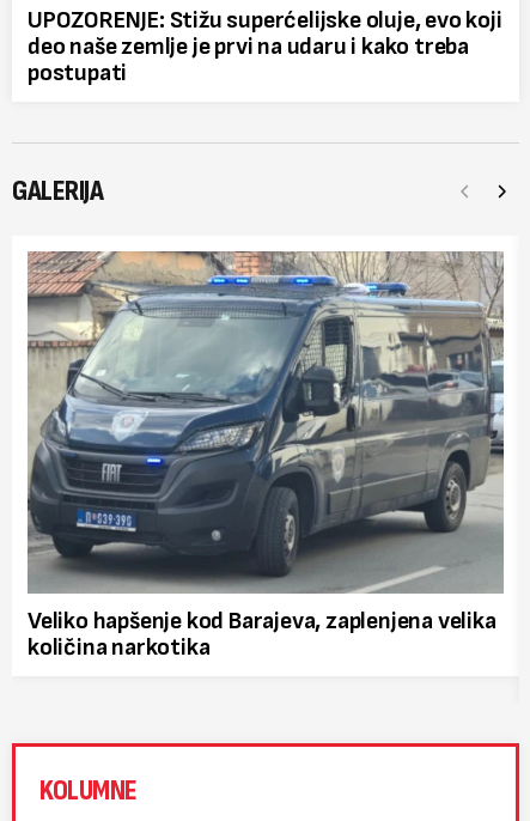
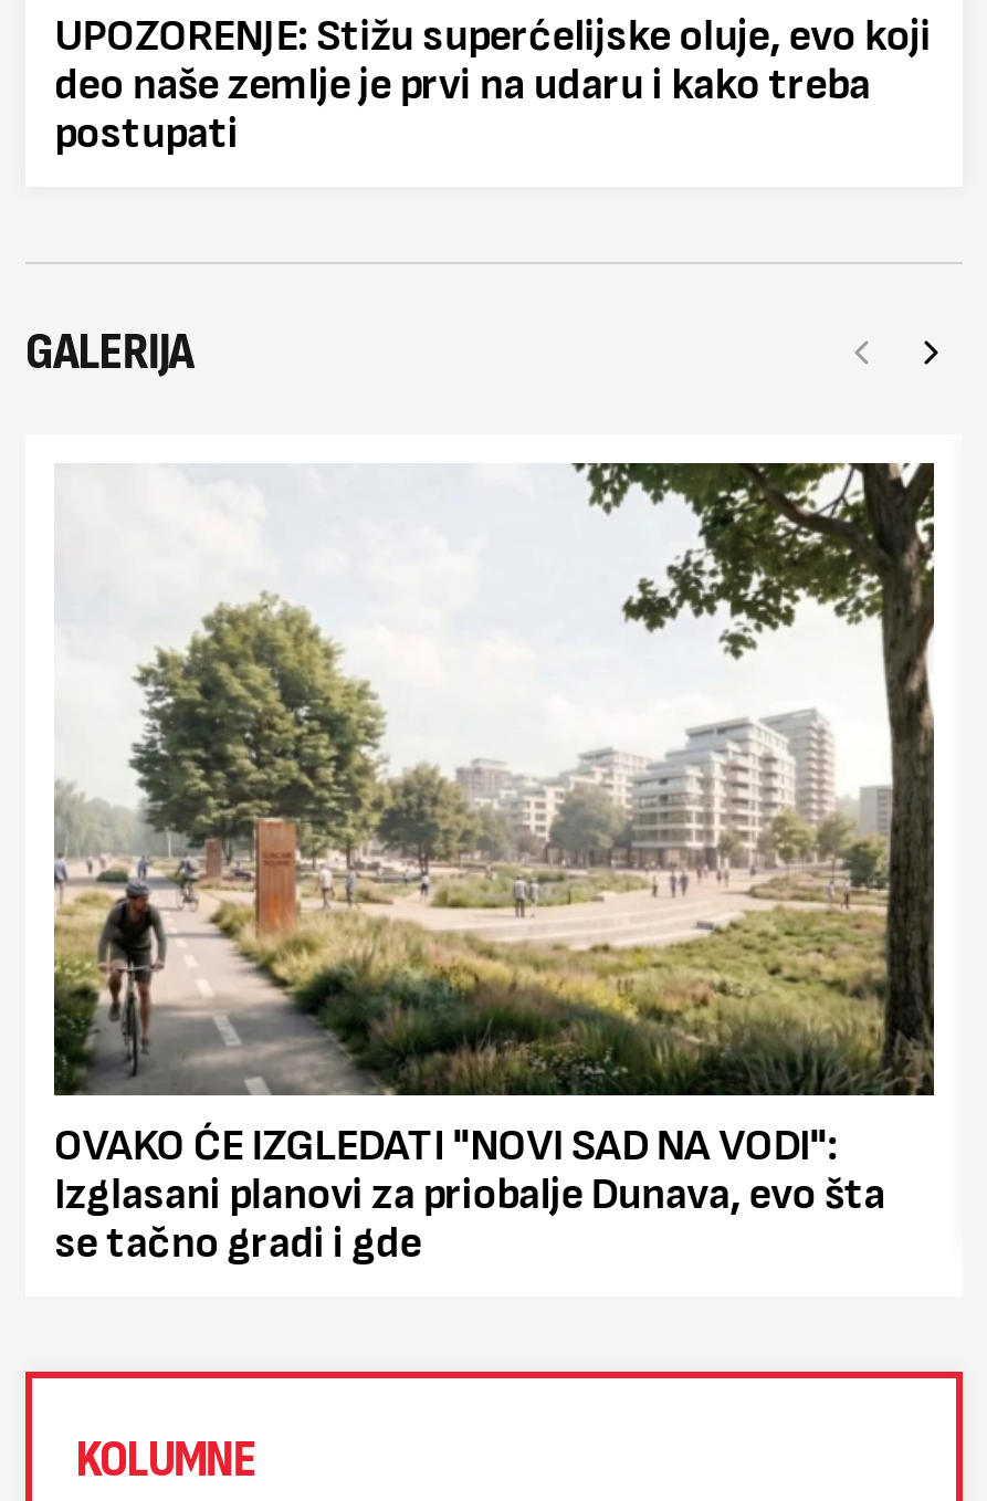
- [image]
- Veliko hapšenje kod Barajeva, zaplenjena velika
- količina narkotika
+ [image]
+ OVAKO ĆE IZGLEDATI "NOVI SAD NA VODI":
+ Izglasani planovi za priobalje Dunava, evo šta
+ se tačno gradi i gde
